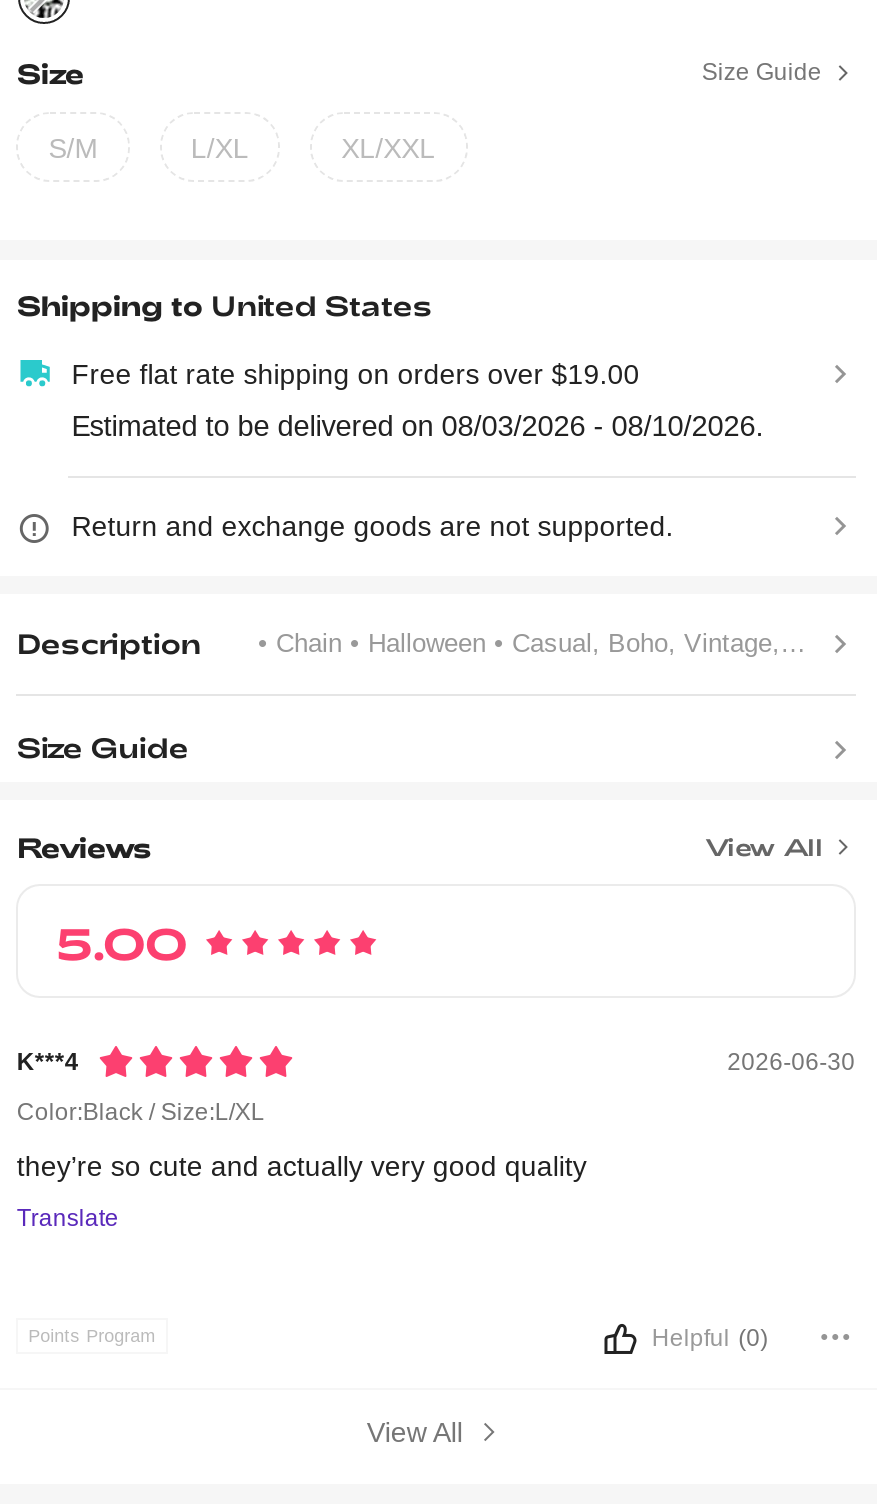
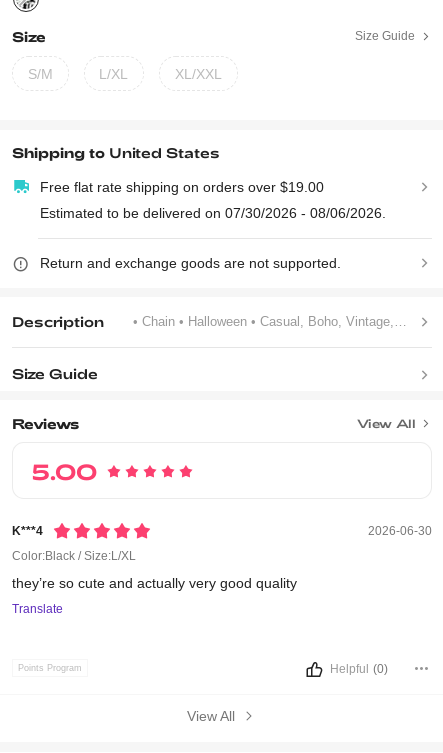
- Estimated to be delivered on 08/03/2026 - 08/10/2026.
+ Estimated to be delivered on 07/30/2026 - 08/06/2026.
